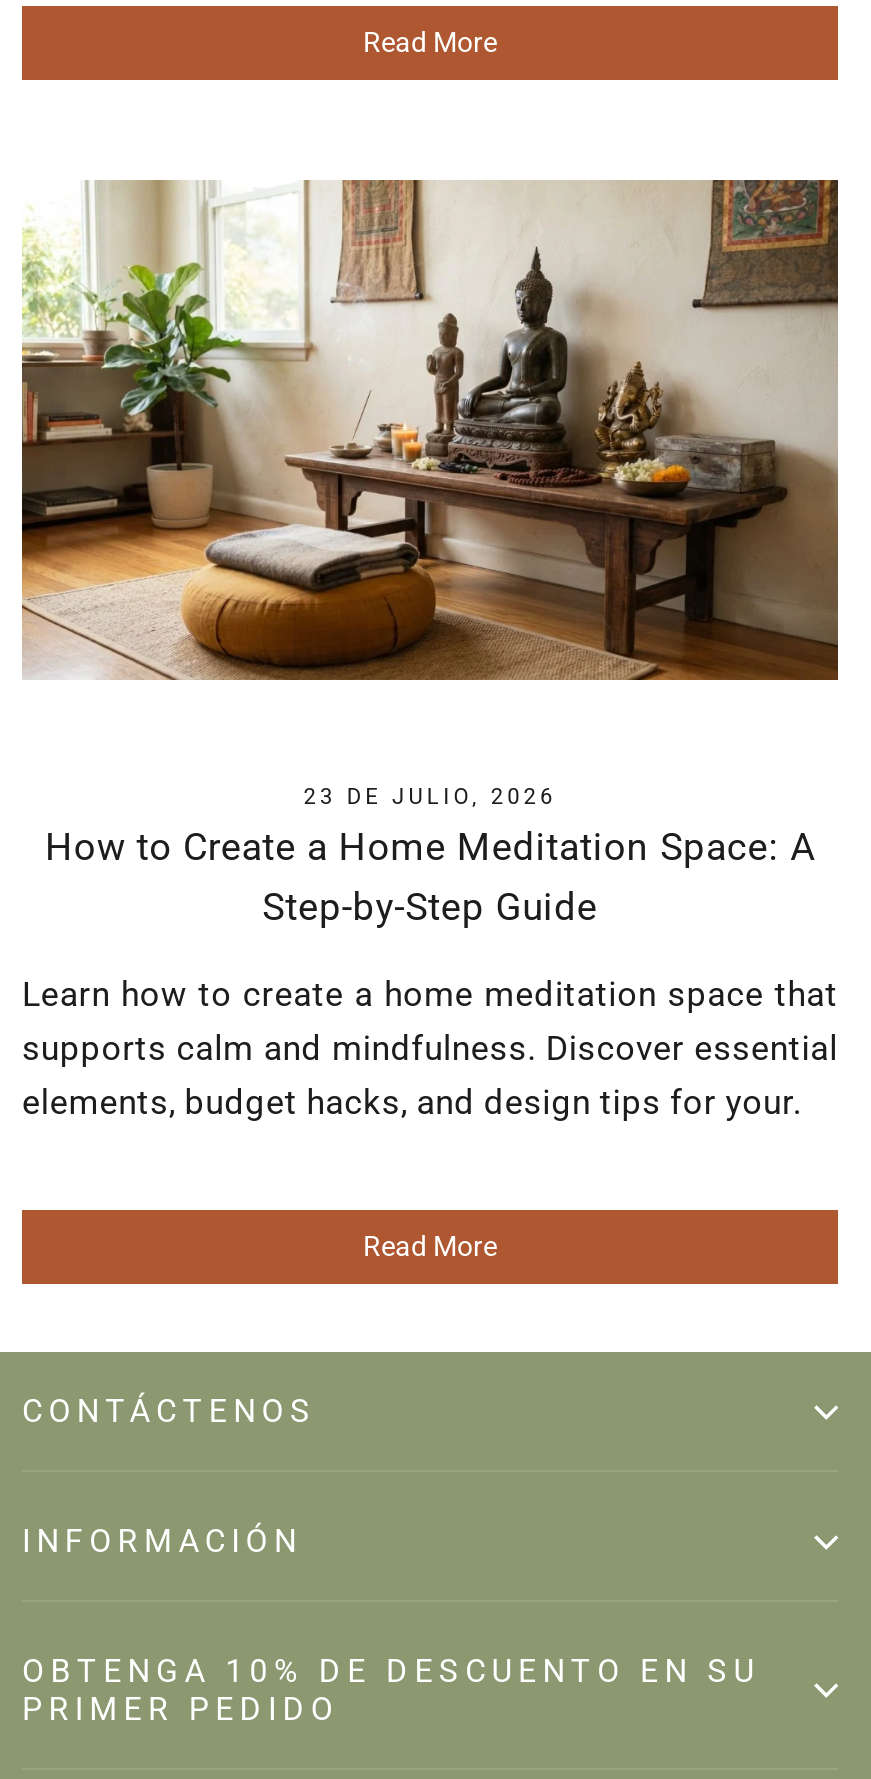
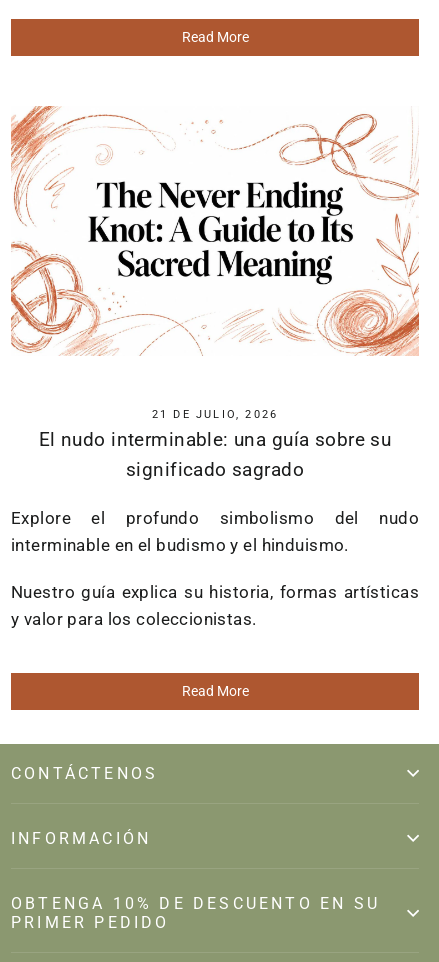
- [image]
+ [image]

- 23 DE JULIO, 2026
- How to Create a Home Meditation Space: A
- Step-by-Step Guide
- Learn how to create a home meditation space that
- supports calm and mindfulness. Discover essential
- elements, budget hacks, and design tips for your.
+ 21 DE JULIO, 2026
+ El nudo interminable: una guía sobre su
+ significado sagrado
+ Explore el profundo simbolismo del nudo
+ interminable en el budismo y el hinduismo.
+ Nuestro guía explica su historia, formas artísticas
+ y valor para los coleccionistas.
